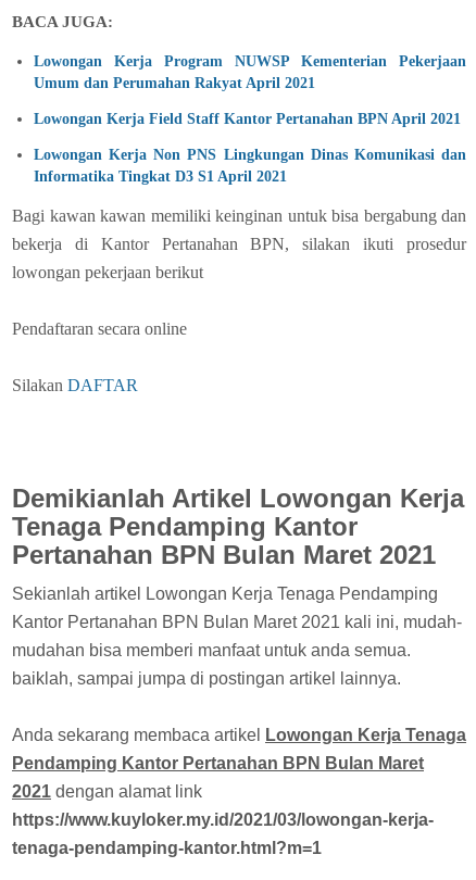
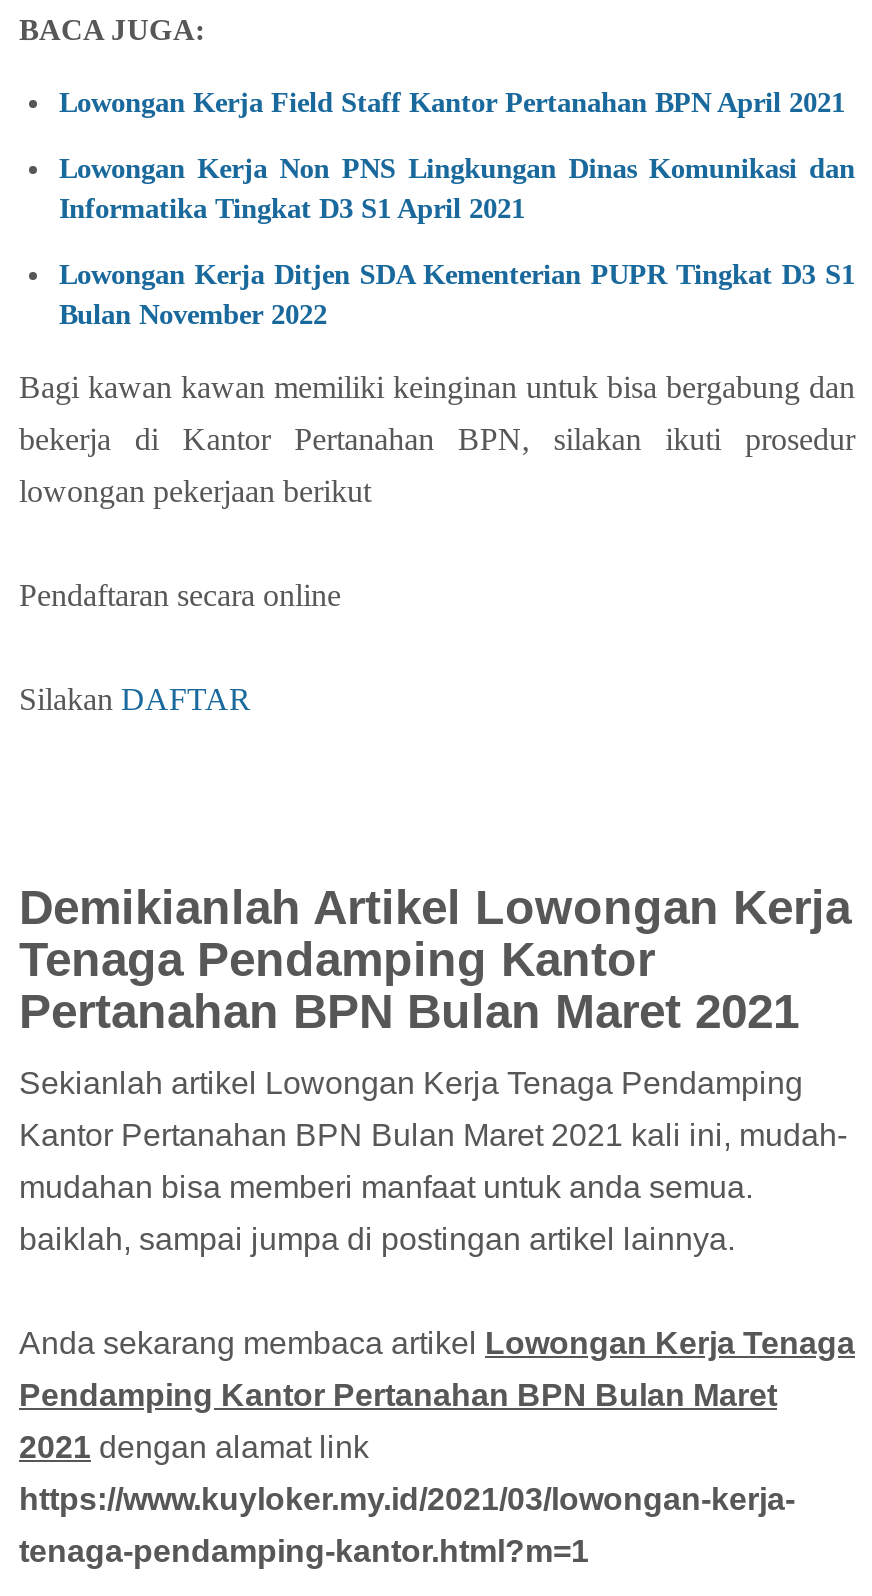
- Lowongan Kerja Program NUWSP Kementerian Pekerjaan
- Umum dan Perumahan Rakyat April 2021

moved up: Lowongan Kerja Field Staff Kantor Pertanahan BPN April 2021 | Lowongan Kerja Non PNS Lingkungan Dinas Komunikasi dan | Informatika Tingkat D3 S1 April 2021

+ Lowongan Kerja Ditjen SDA Kementerian PUPR Tingkat D3 S1
+ Bulan November 2022
